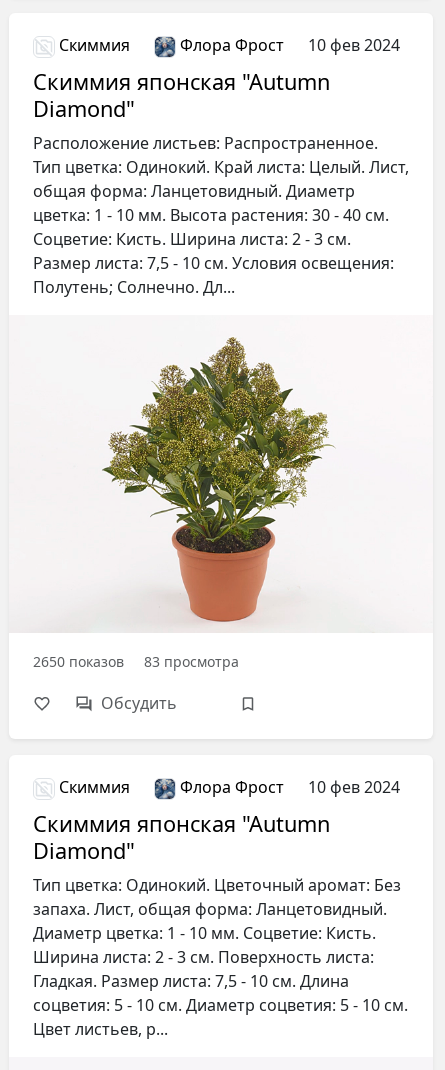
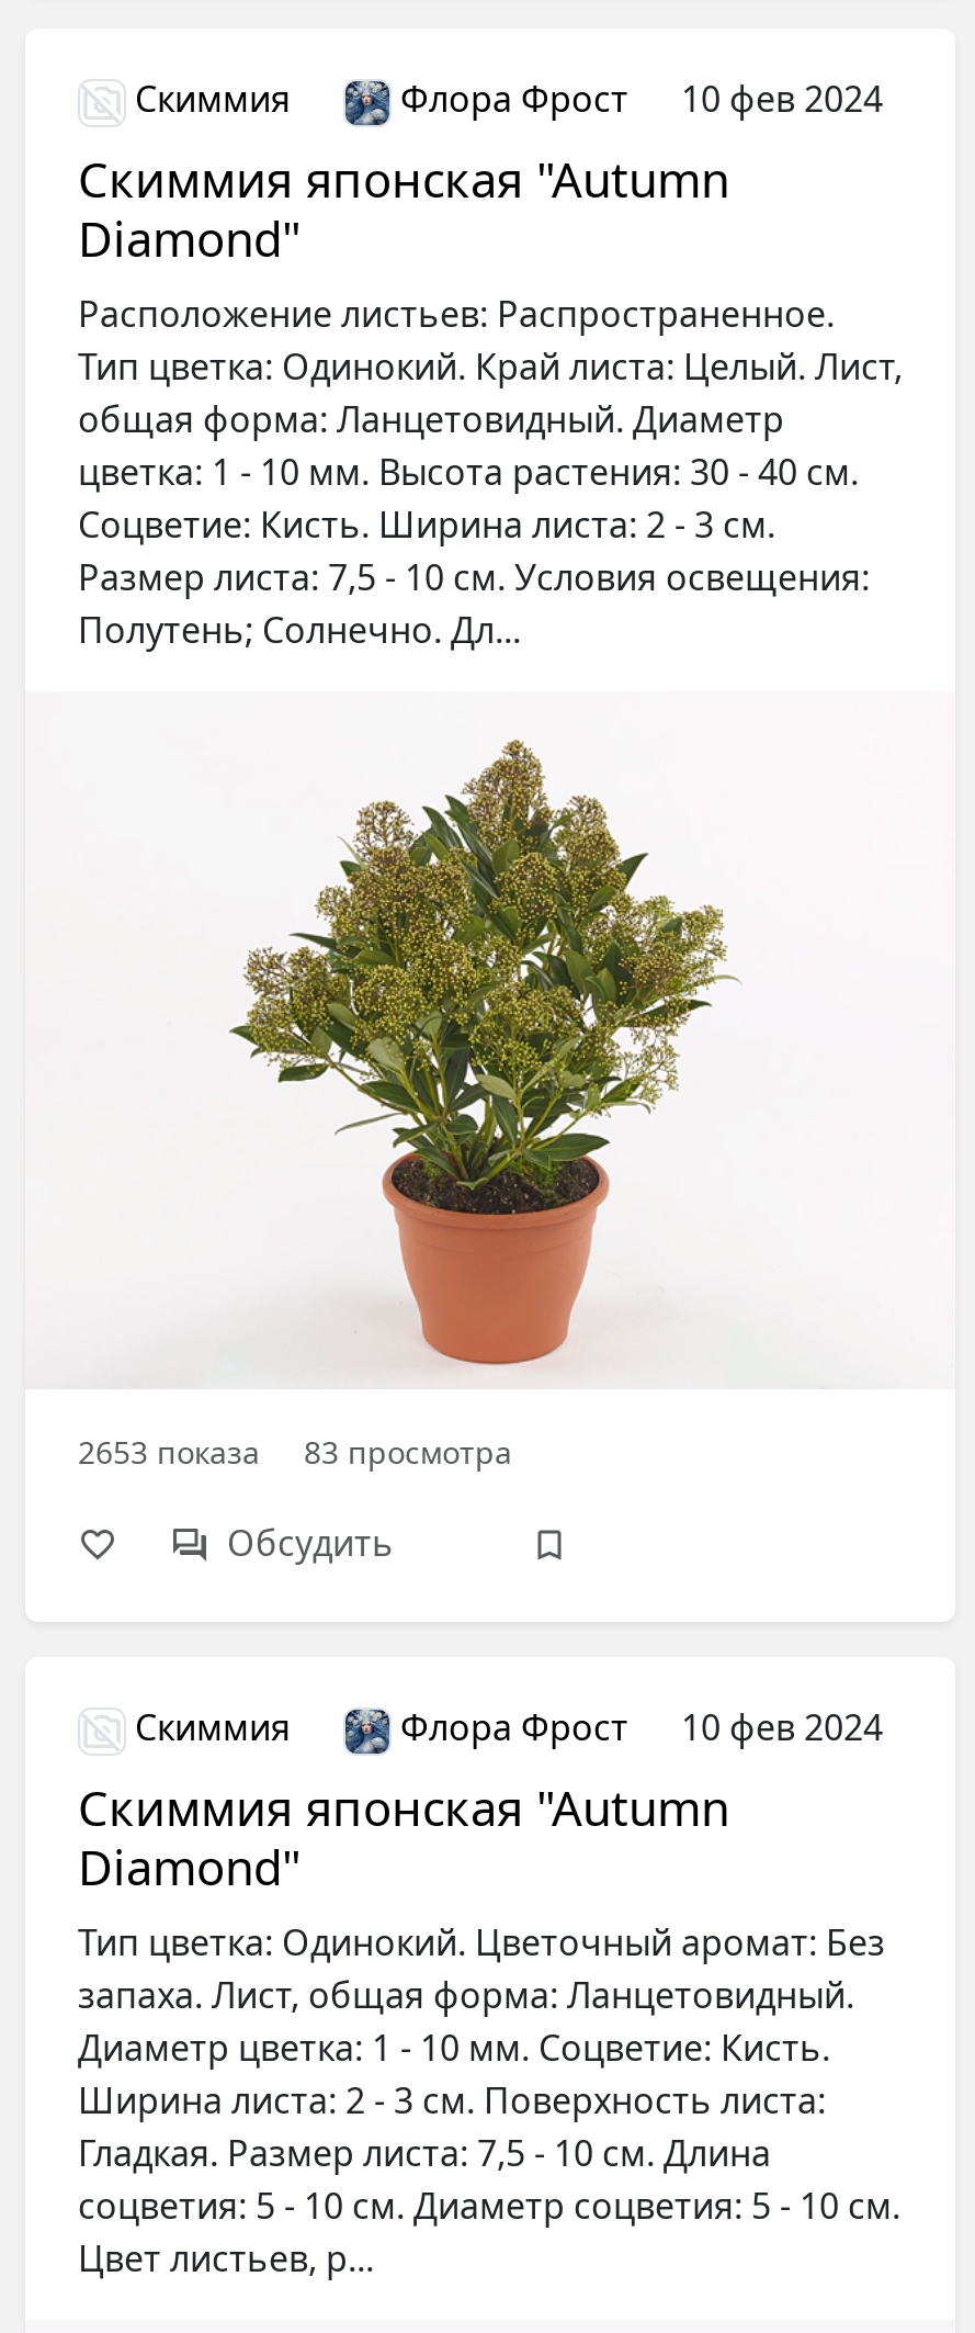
- 2650 показов 83 просмотра
+ 2653 показа 83 просмотра
